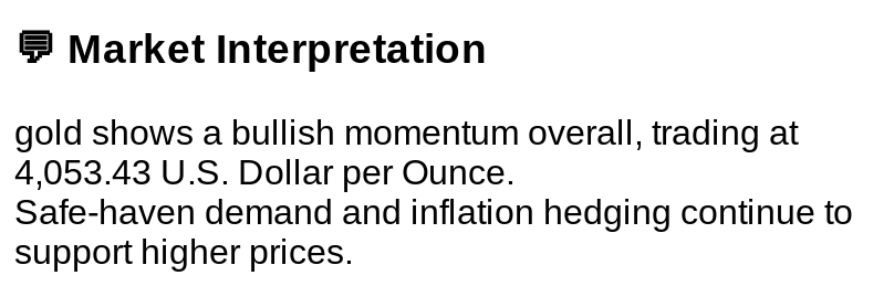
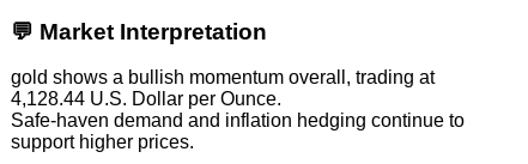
- 4,053.43 U.S. Dollar per Ounce.
+ 4,128.44 U.S. Dollar per Ounce.
